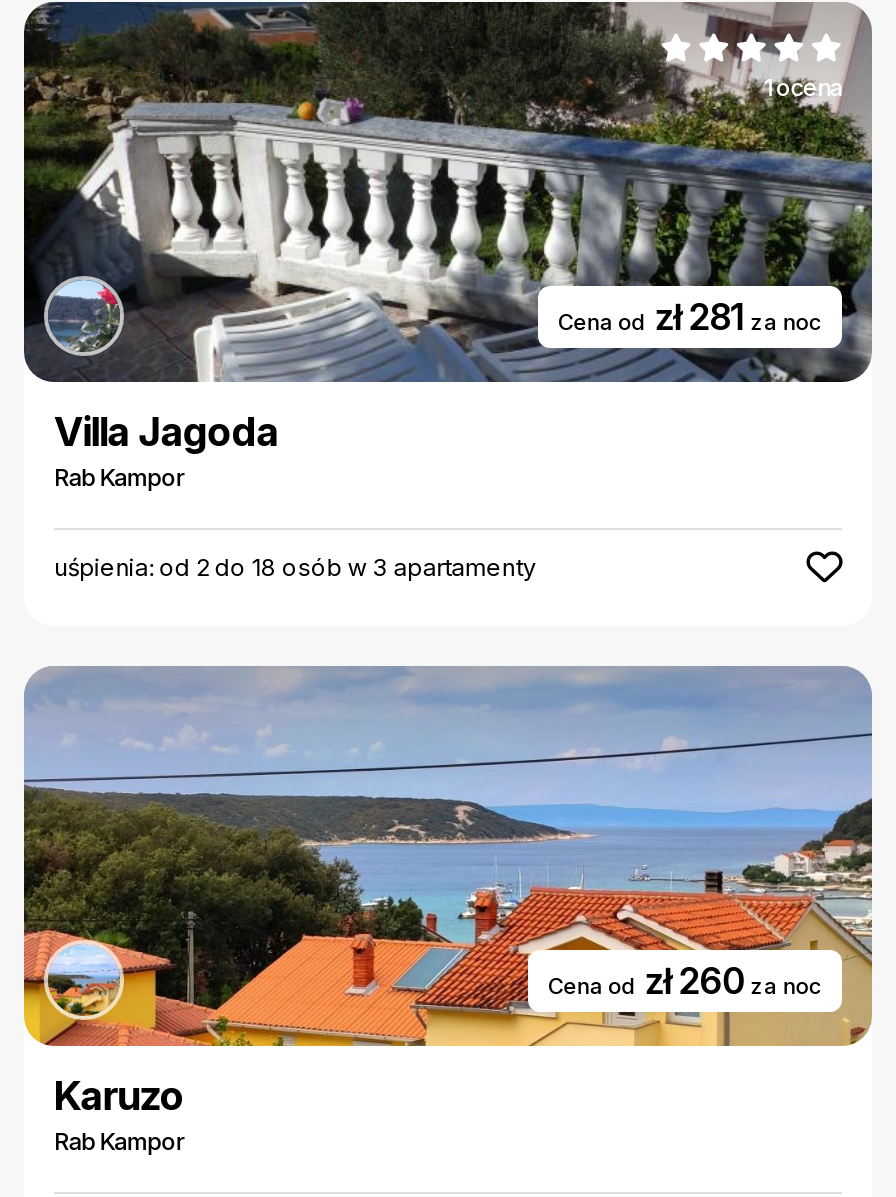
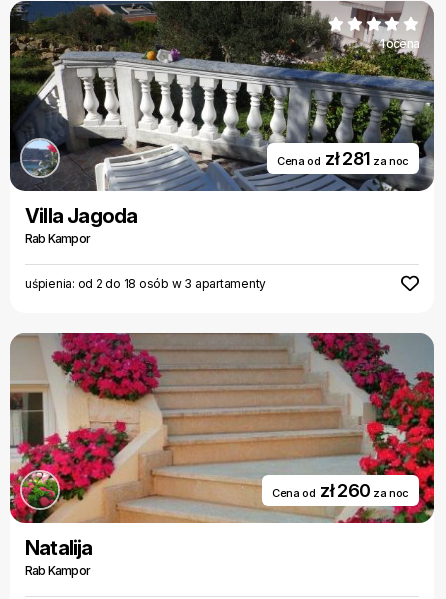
- [image]
- Karuzo
+ [image]
+ Natalija
